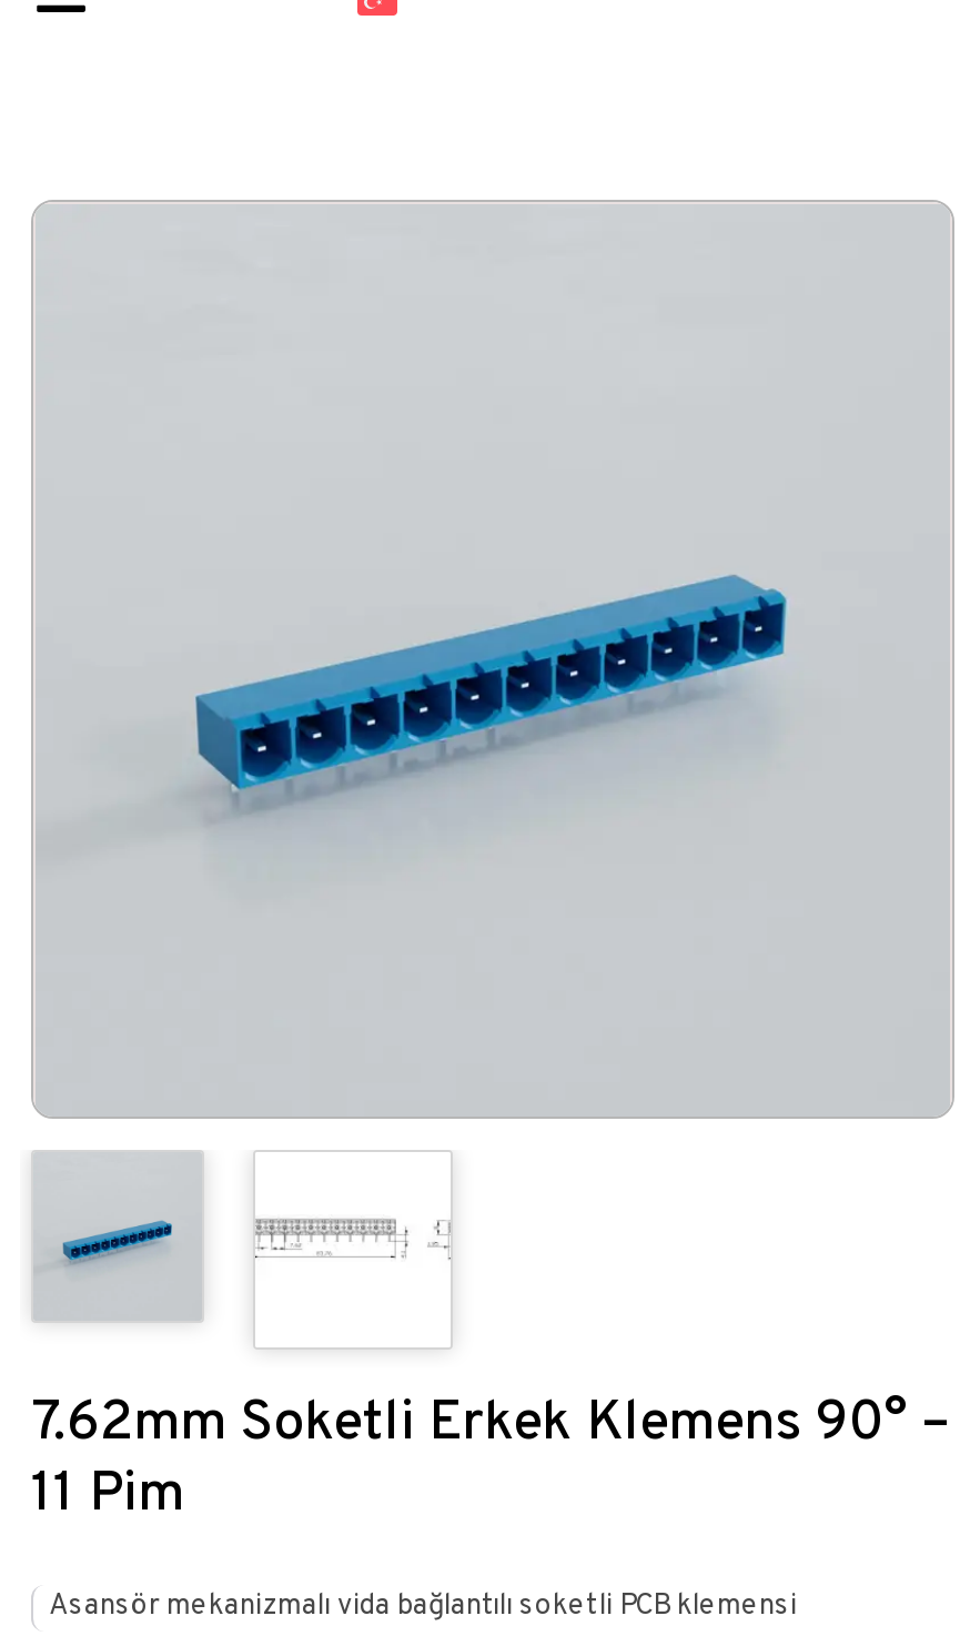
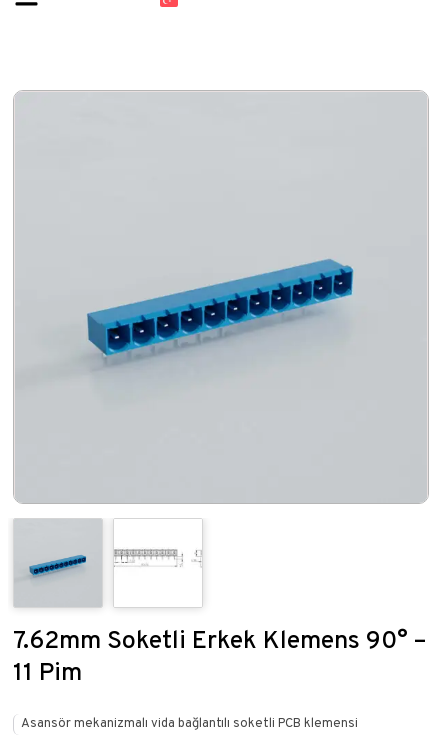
- [image]
+ [image]
